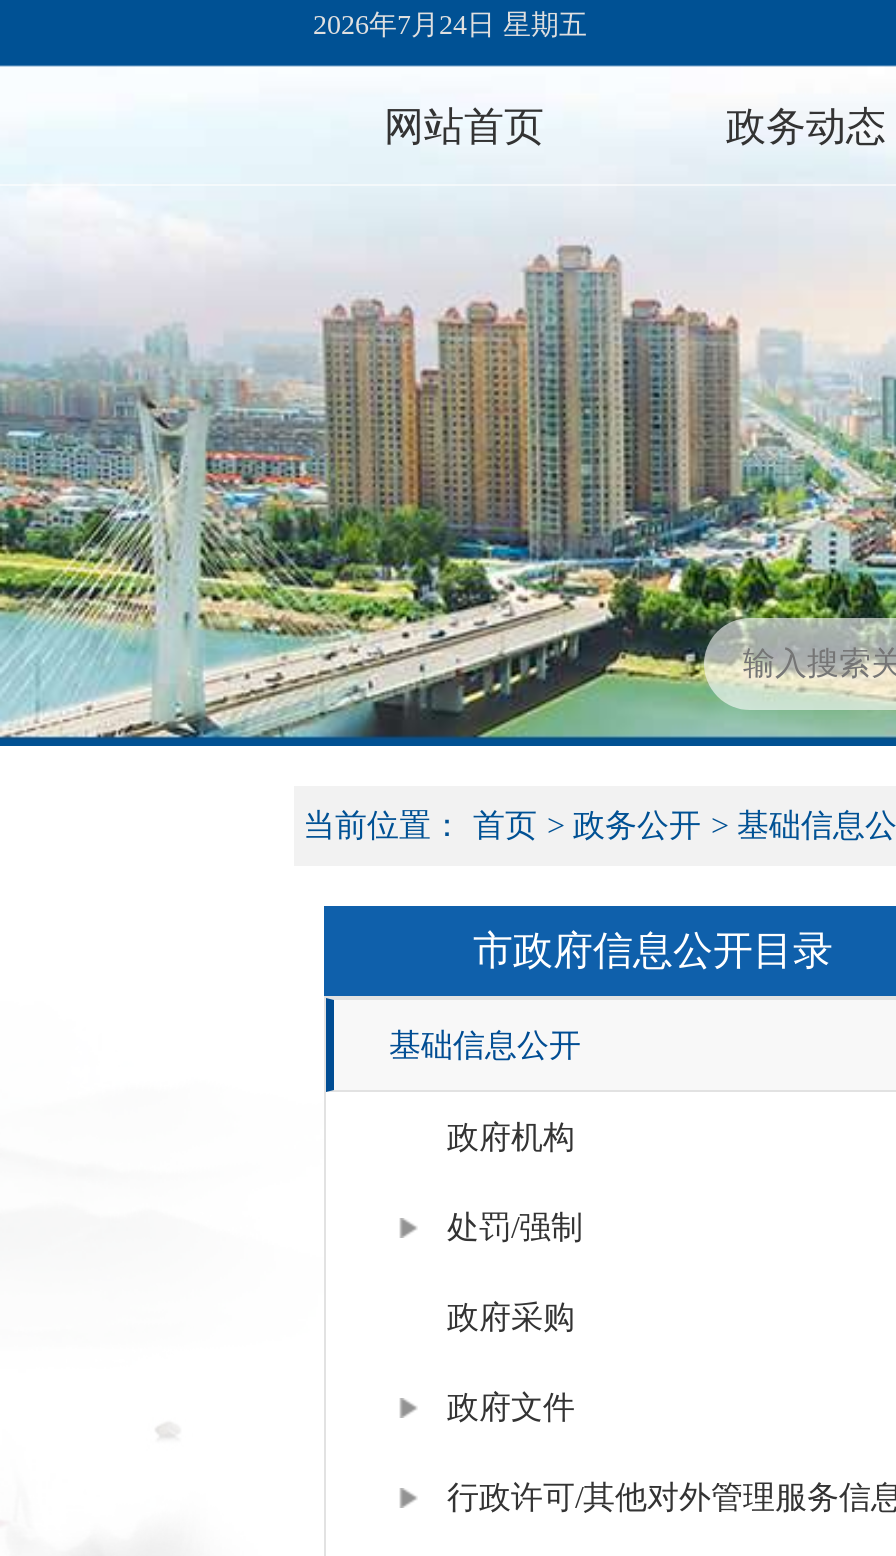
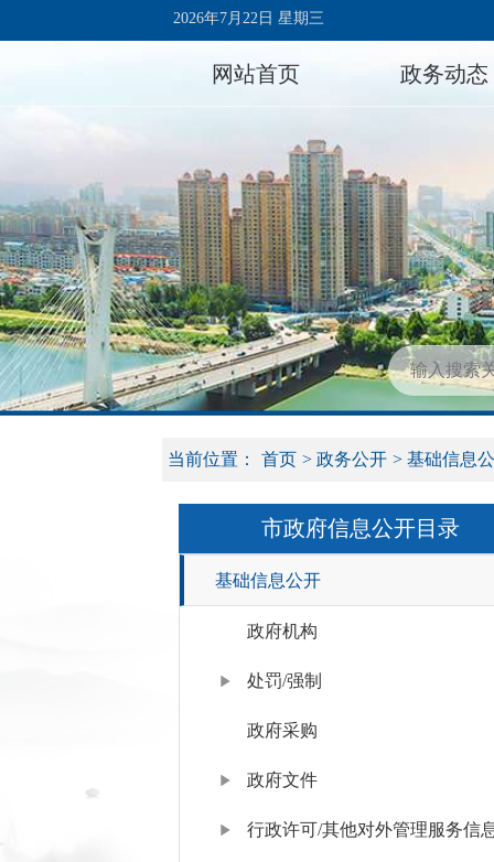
- 2026年7月24日 星期五
+ 2026年7月22日 星期三
